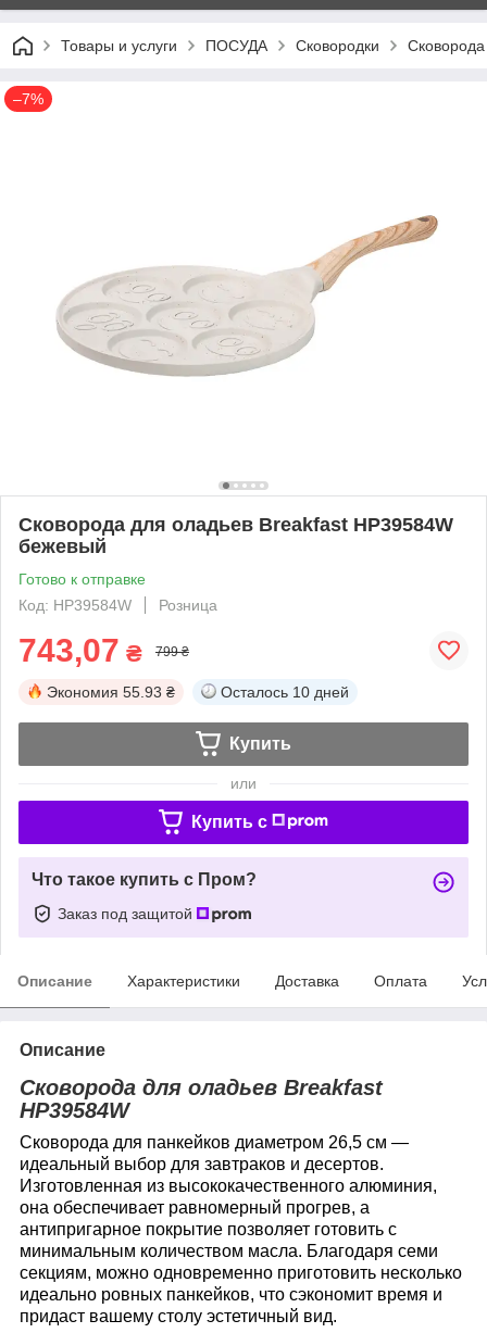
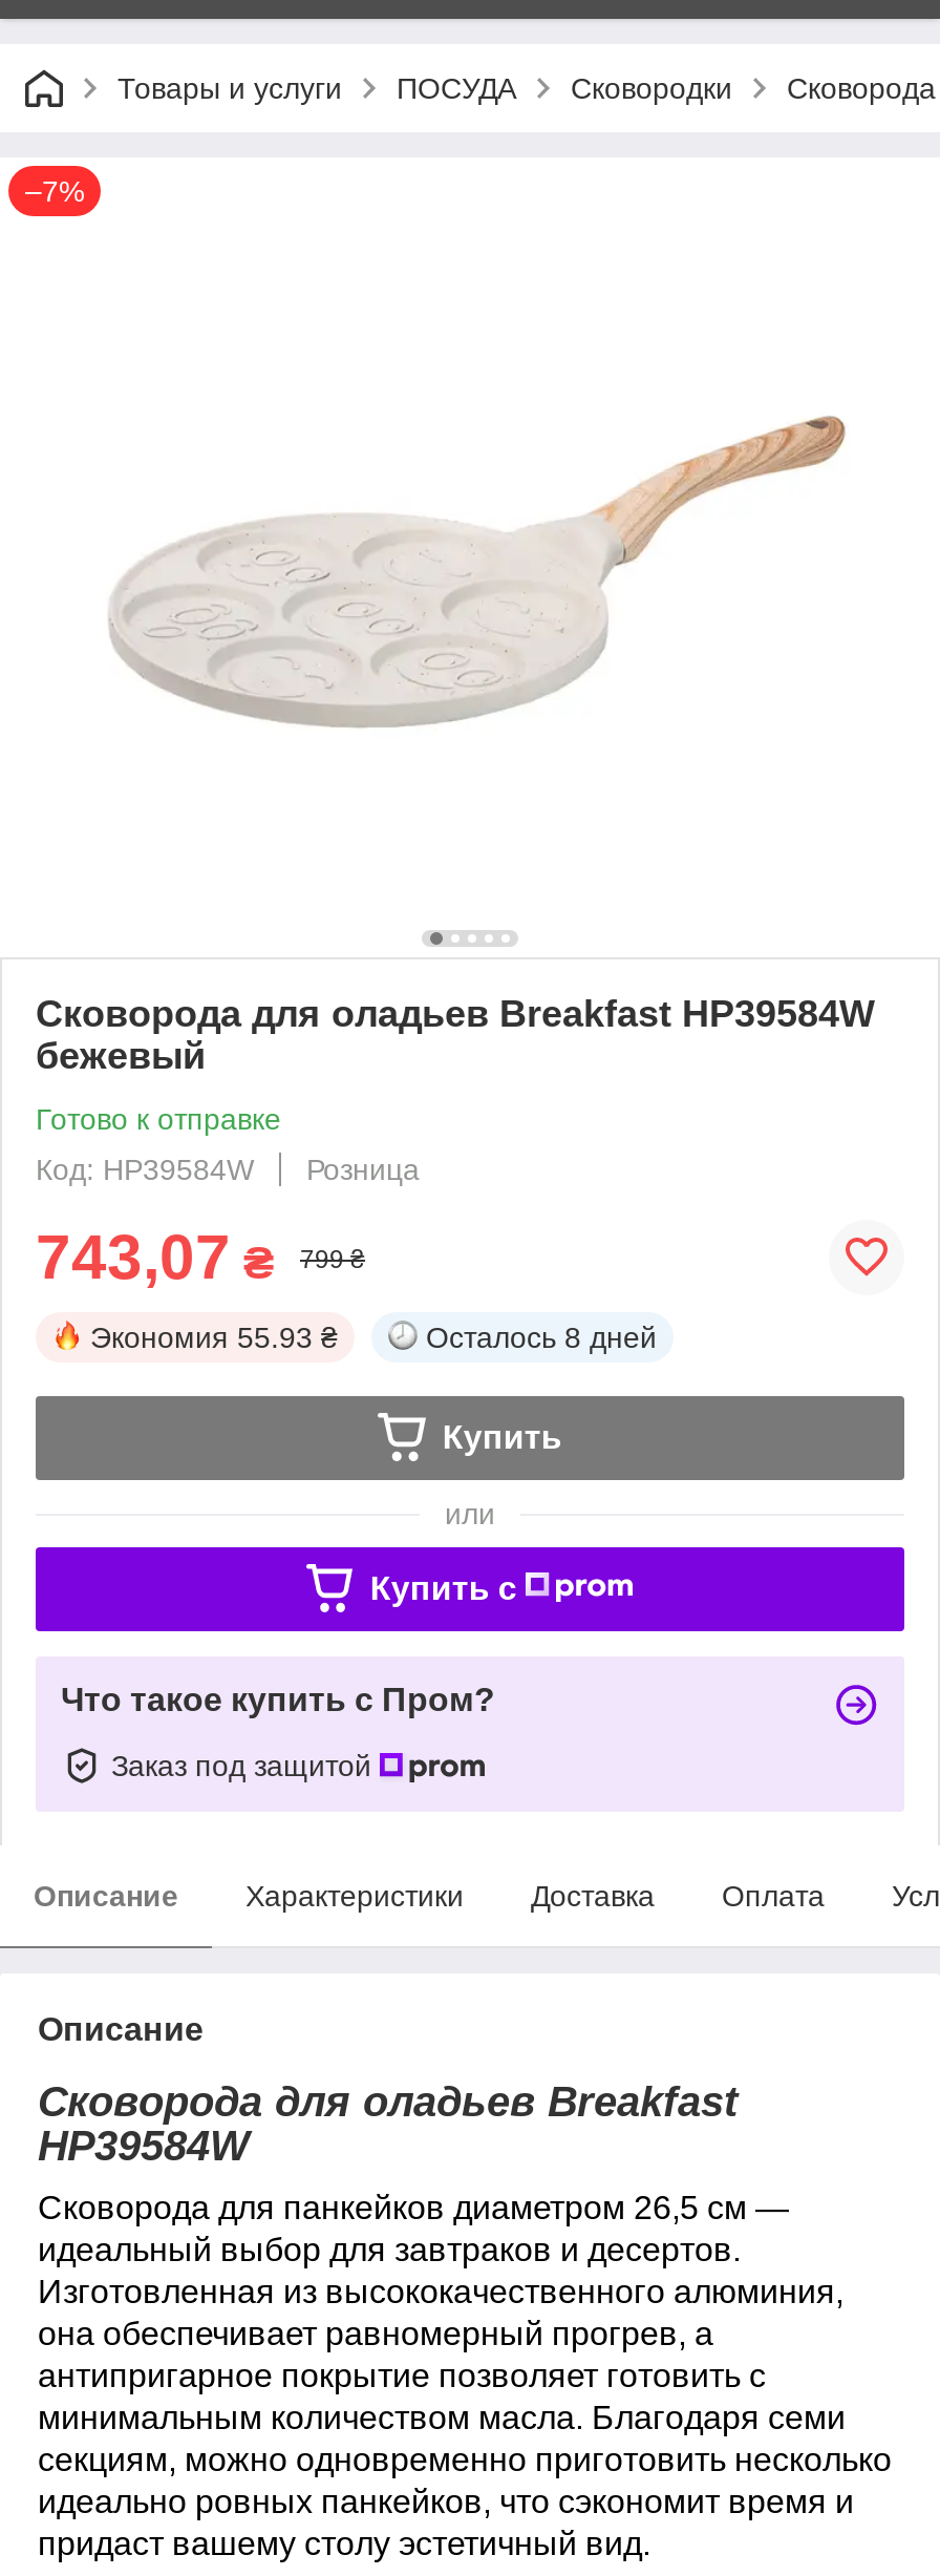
- Осталось 10 дней
+ Осталось 8 дней
